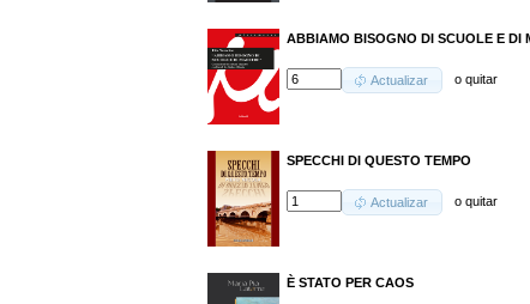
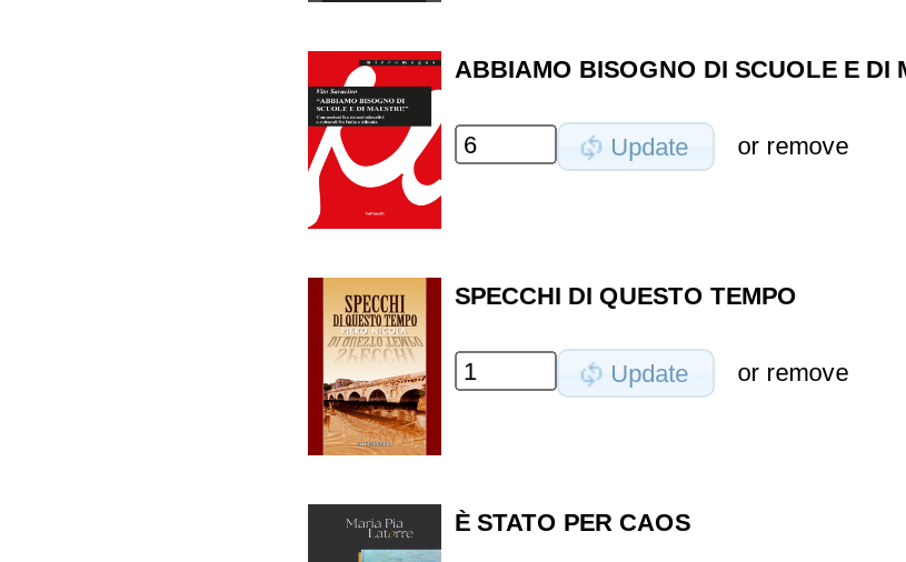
- Actualizar
- o quitar
+ Update
+ or remove

- Actualizar
- o quitar
+ Update
+ or remove
